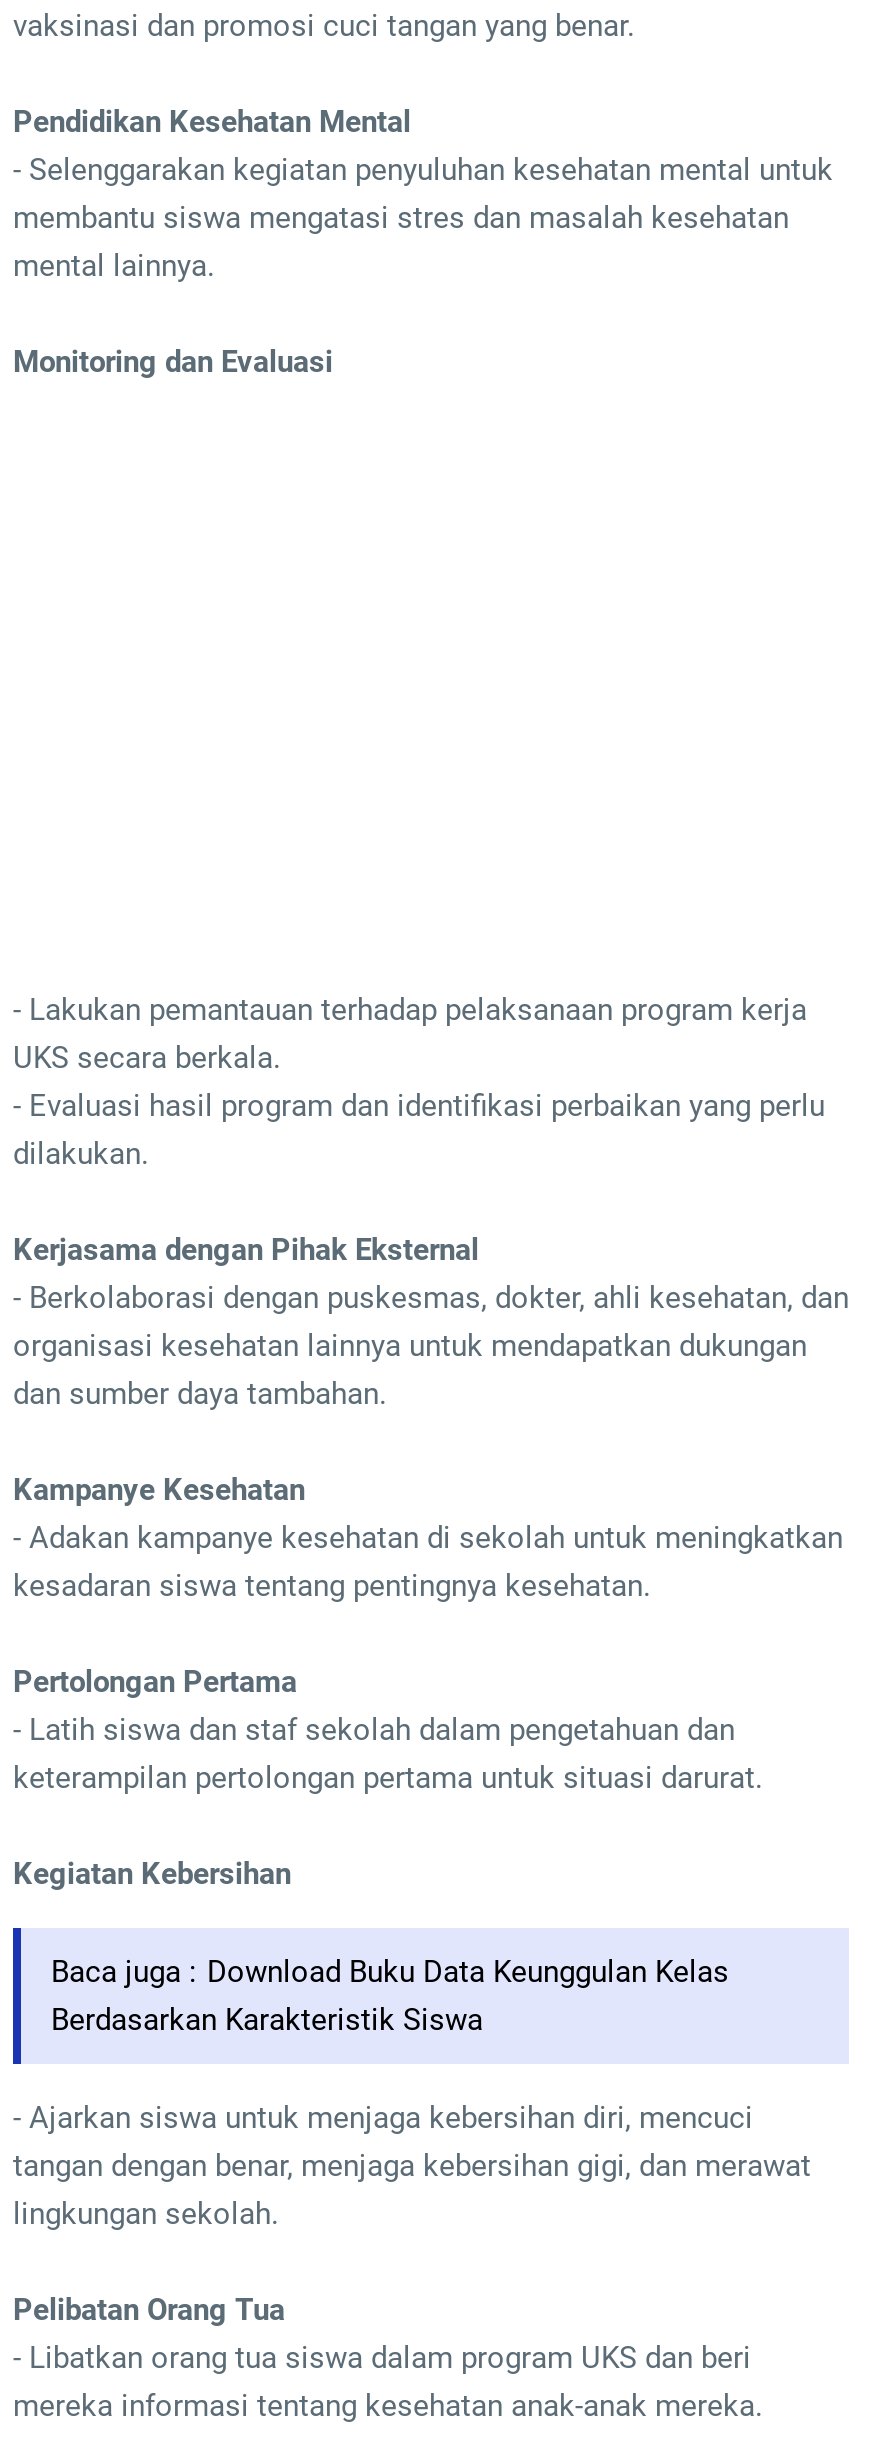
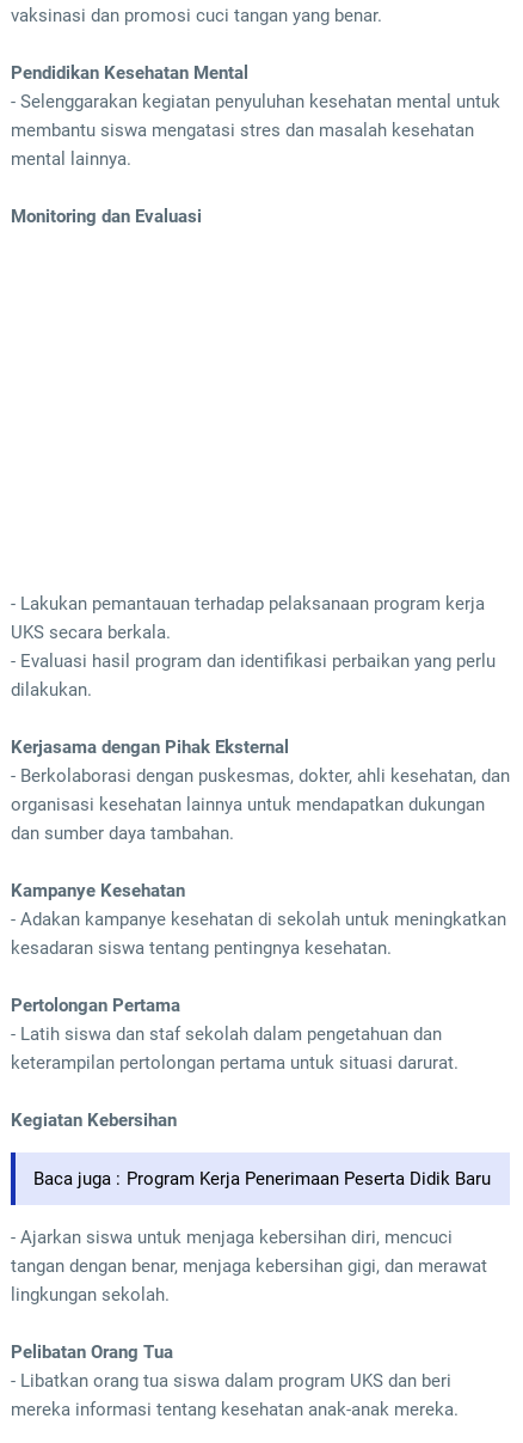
- Baca juga : Download Buku Data Keunggulan Kelas
- Berdasarkan Karakteristik Siswa
+ Baca juga : Program Kerja Penerimaan Peserta Didik Baru
